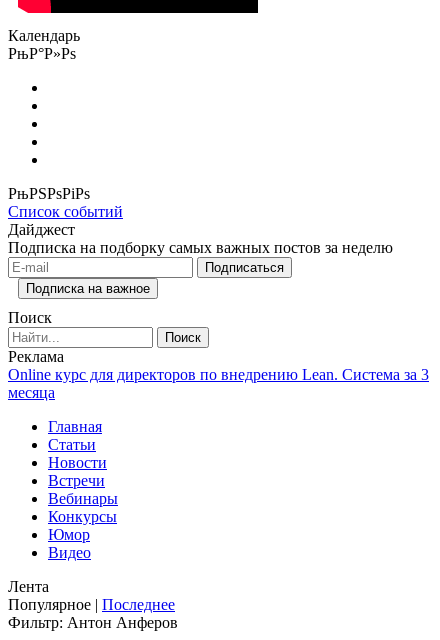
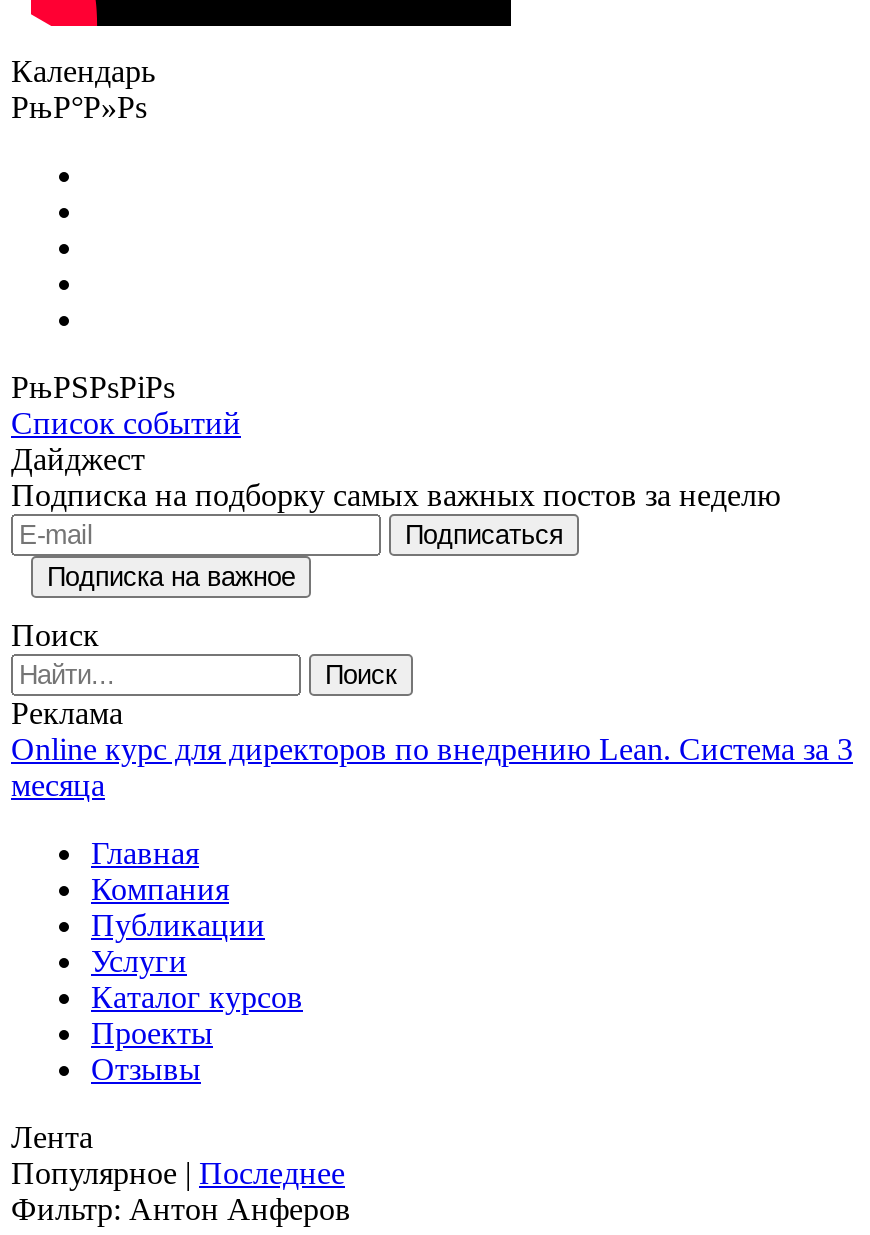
- Статьи
- Новости
- Встречи
- Вебинары
- Конкурсы
- Юмор
- Видео
+ Компания
+ Публикации
+ Услуги
+ Каталог курсов
+ Проекты
+ Отзывы
